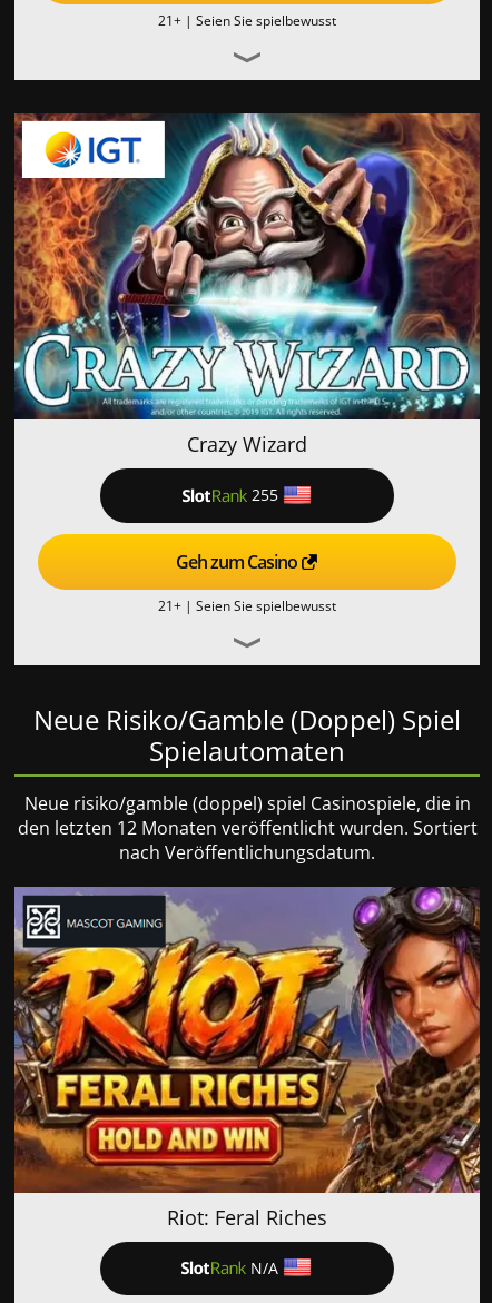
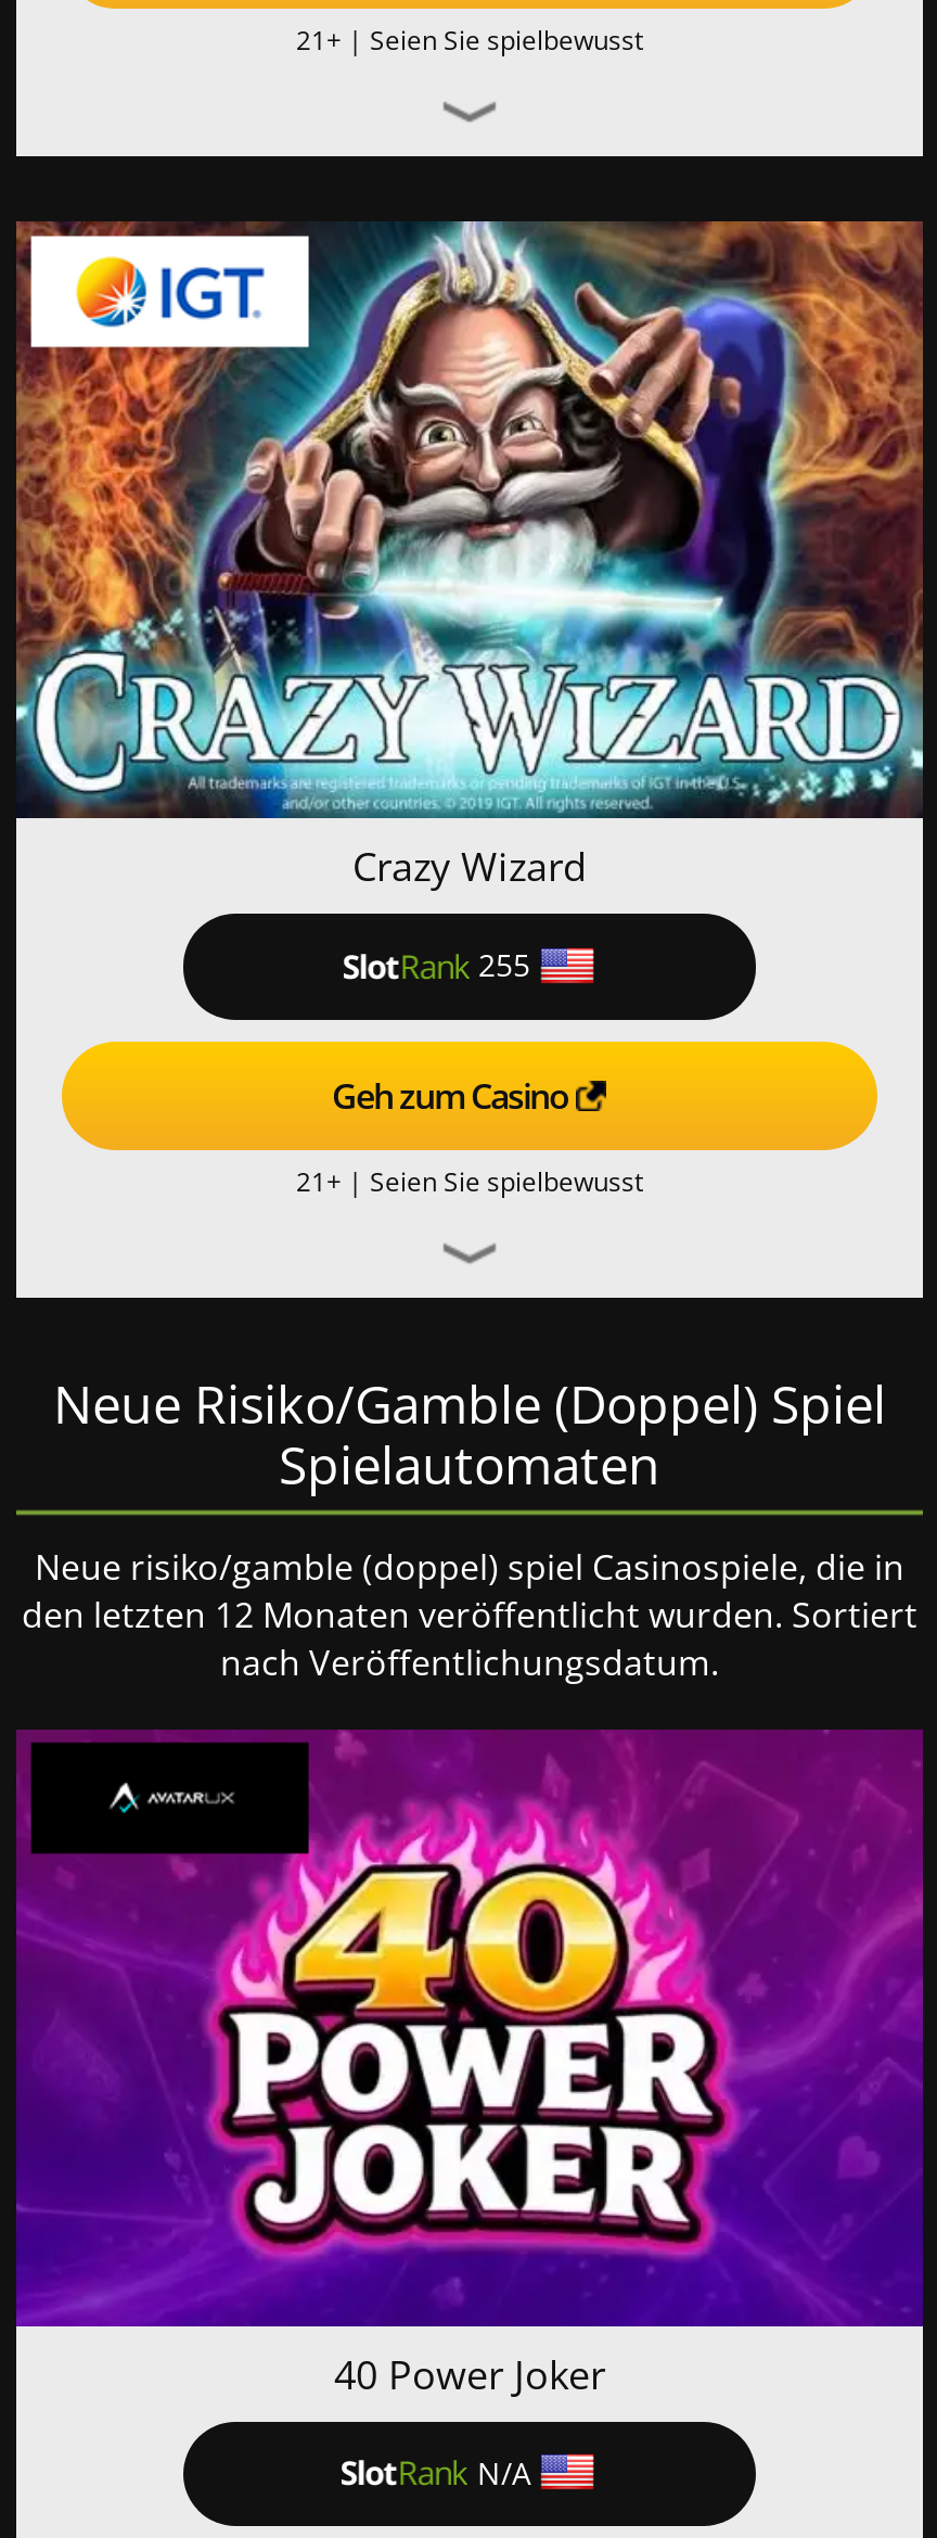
- [image]
- Riot: Feral Riches
+ [image]
+ 40 Power Joker
